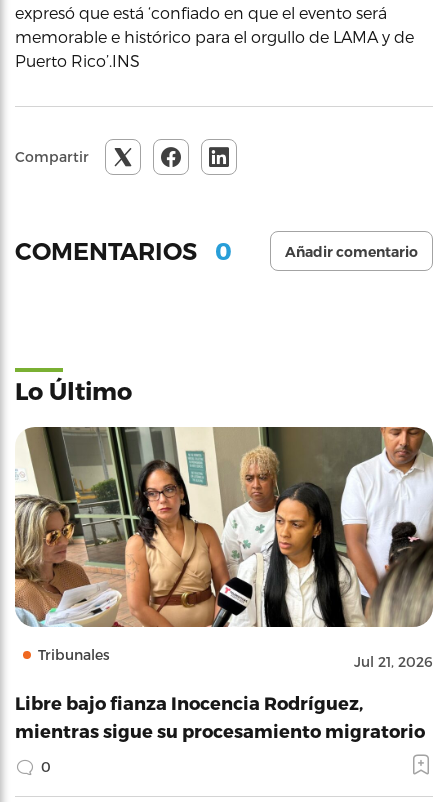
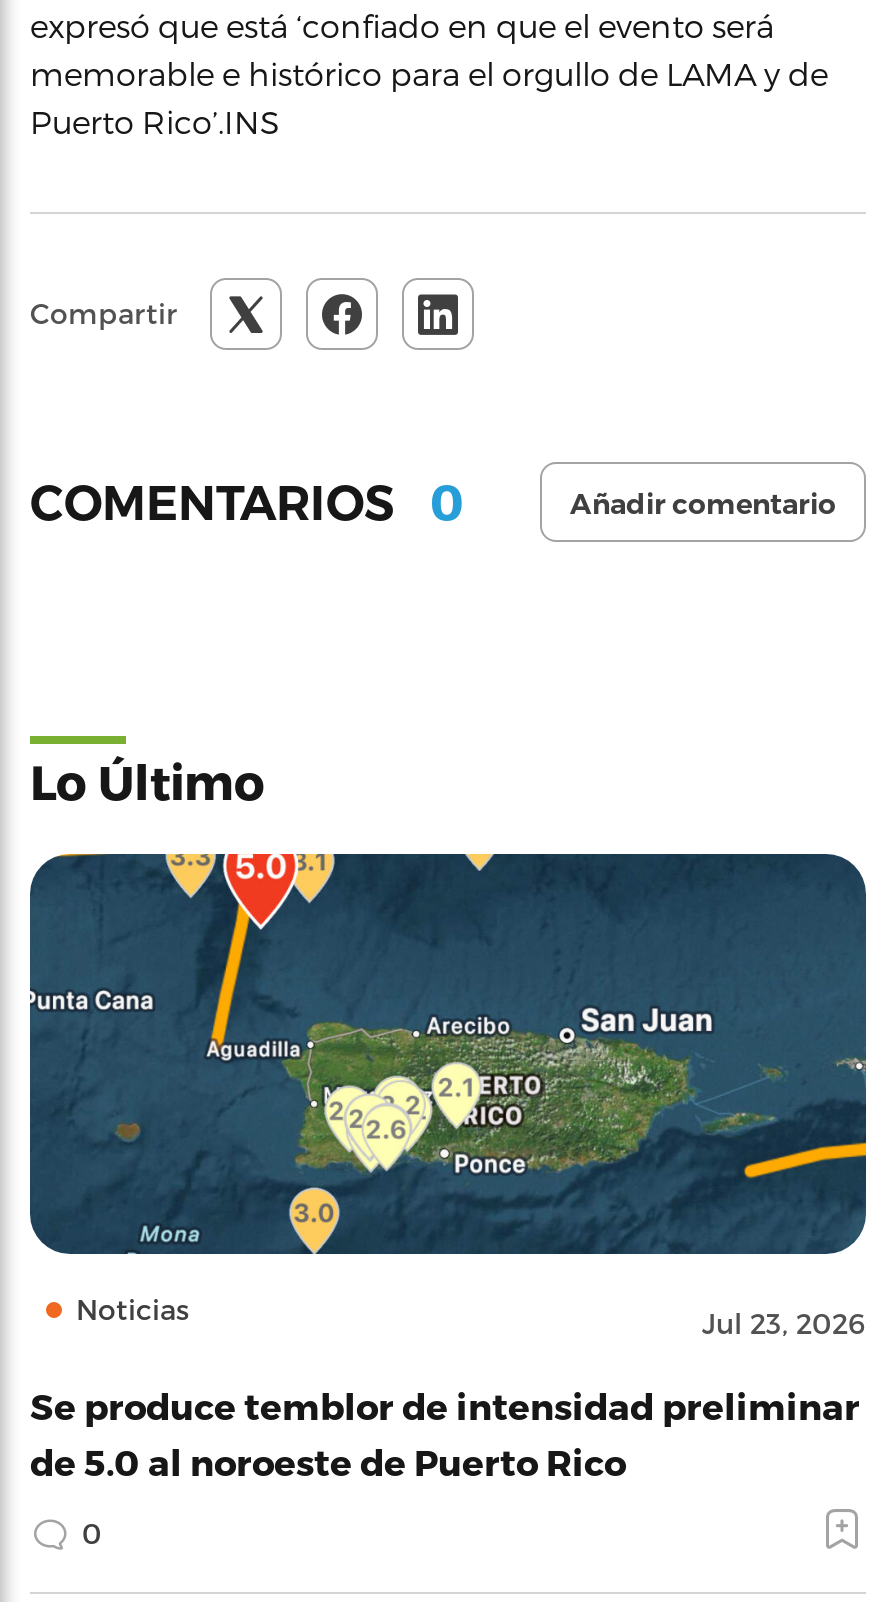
- [image]
- Tribunales
- Jul 21, 2026
+ [image]
+ Noticias
+ Jul 23, 2026

- Libre bajo fianza Inocencia Rodríguez,
- mientras sigue su procesamiento migratorio
+ Se produce temblor de intensidad preliminar
+ de 5.0 al noroeste de Puerto Rico
